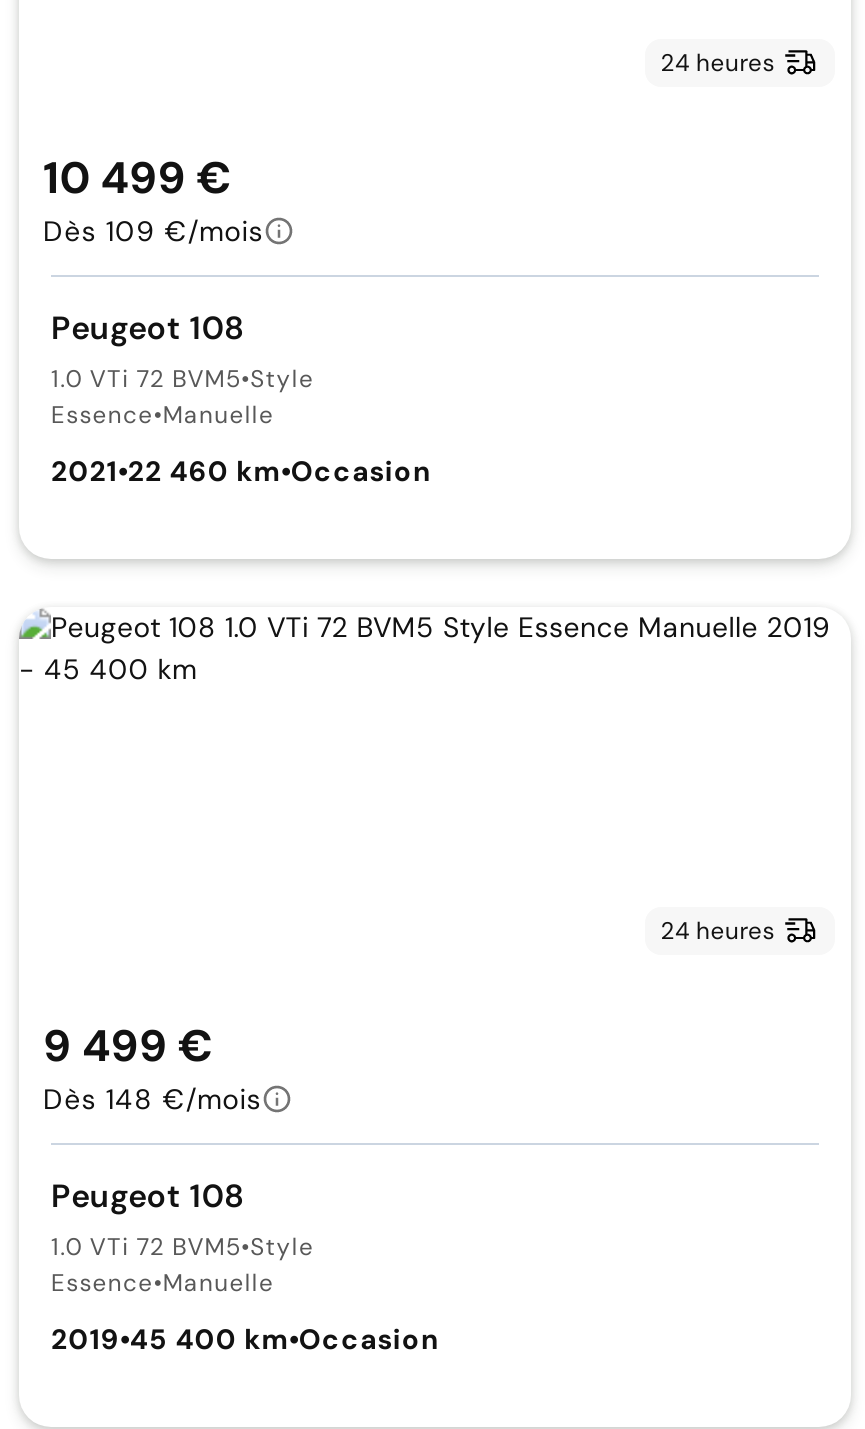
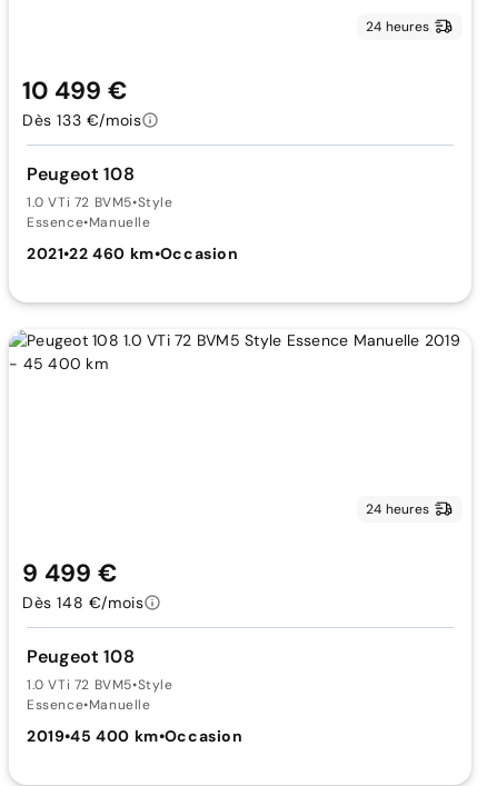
- Dès 109 €/mois
+ Dès 133 €/mois
